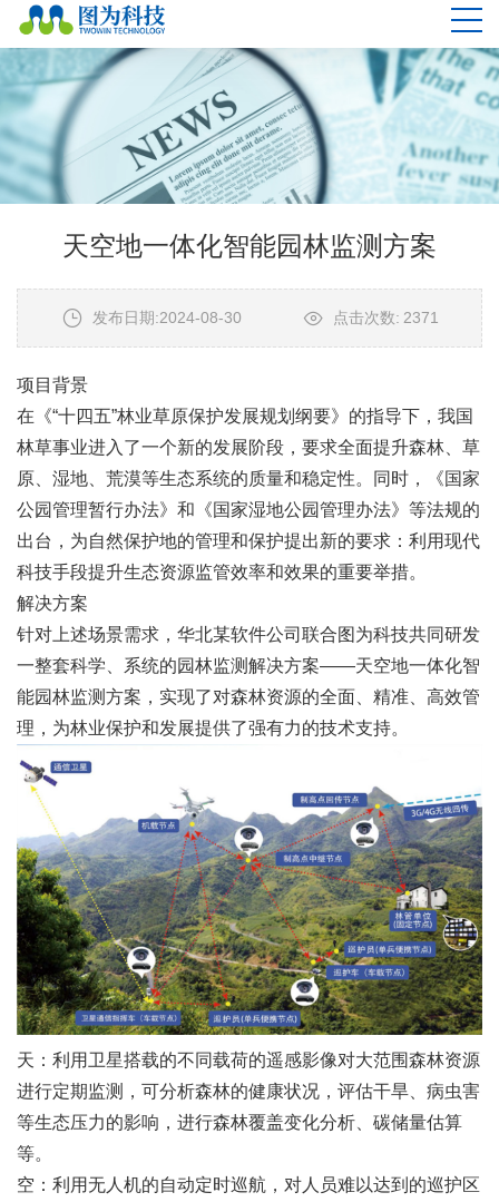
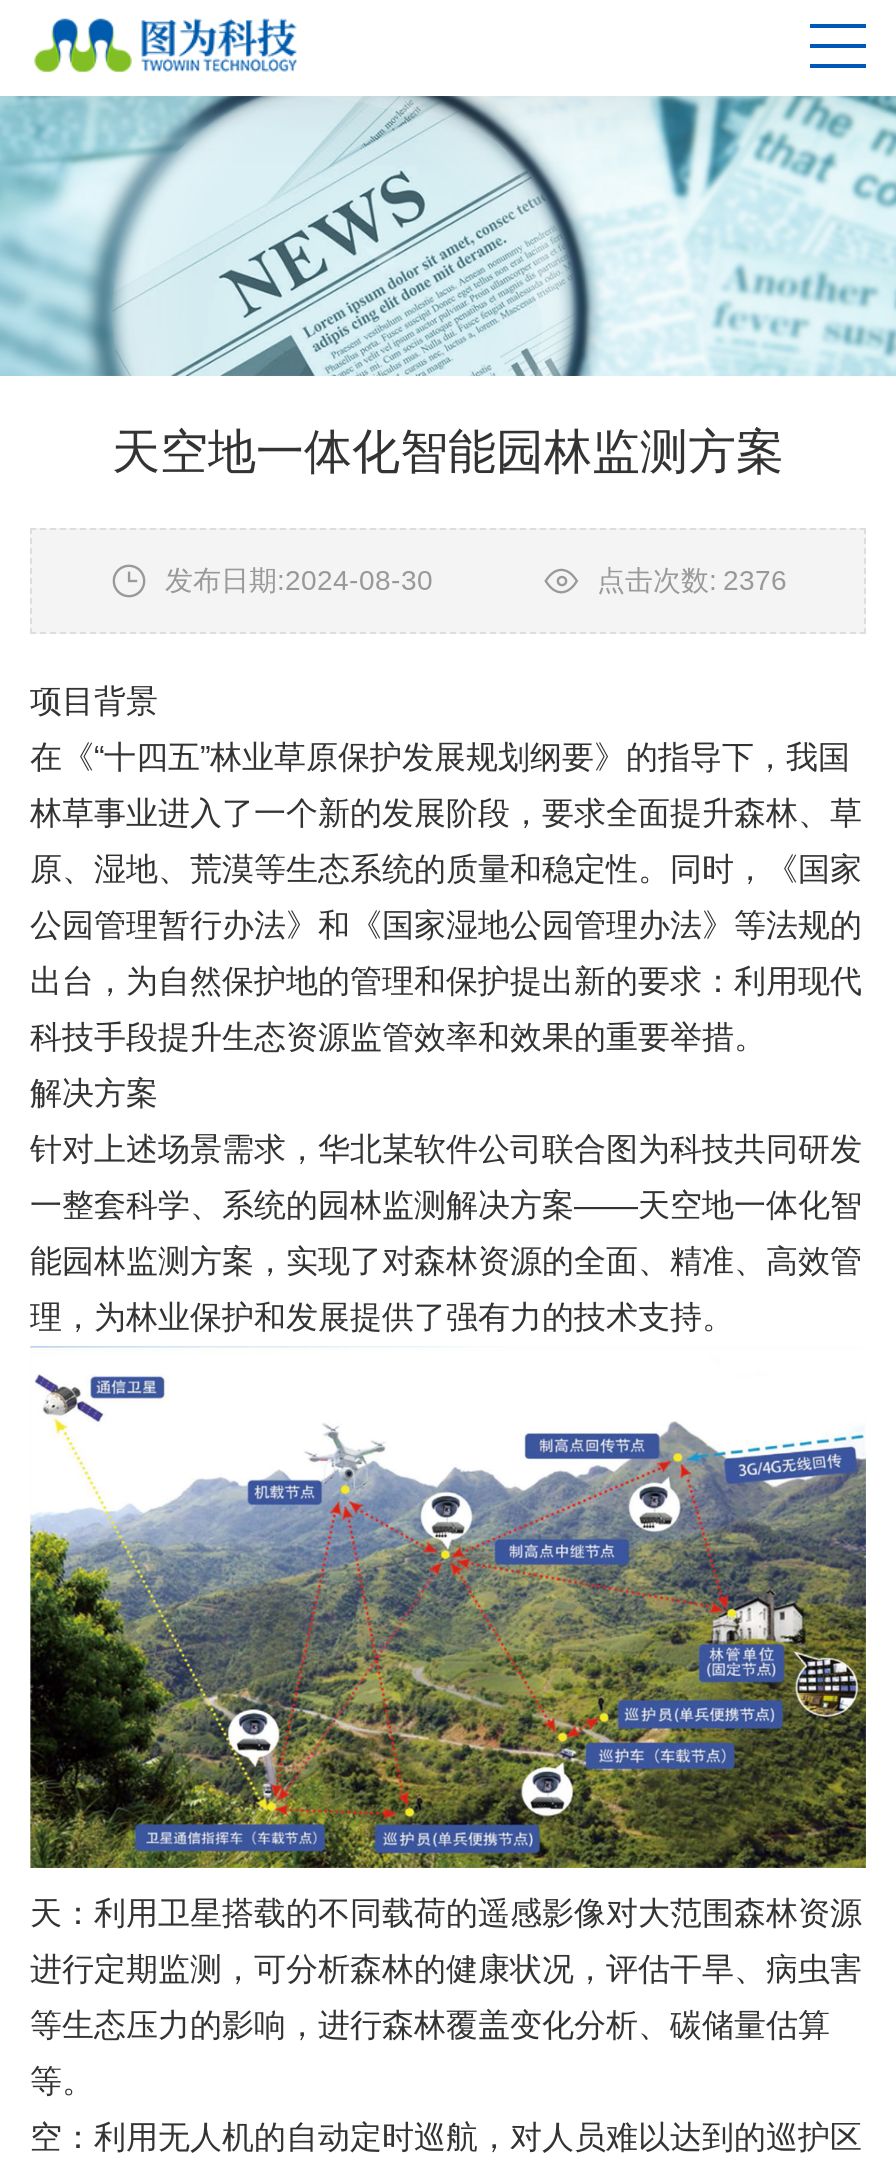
- 点击次数: 2371
+ 点击次数: 2376
